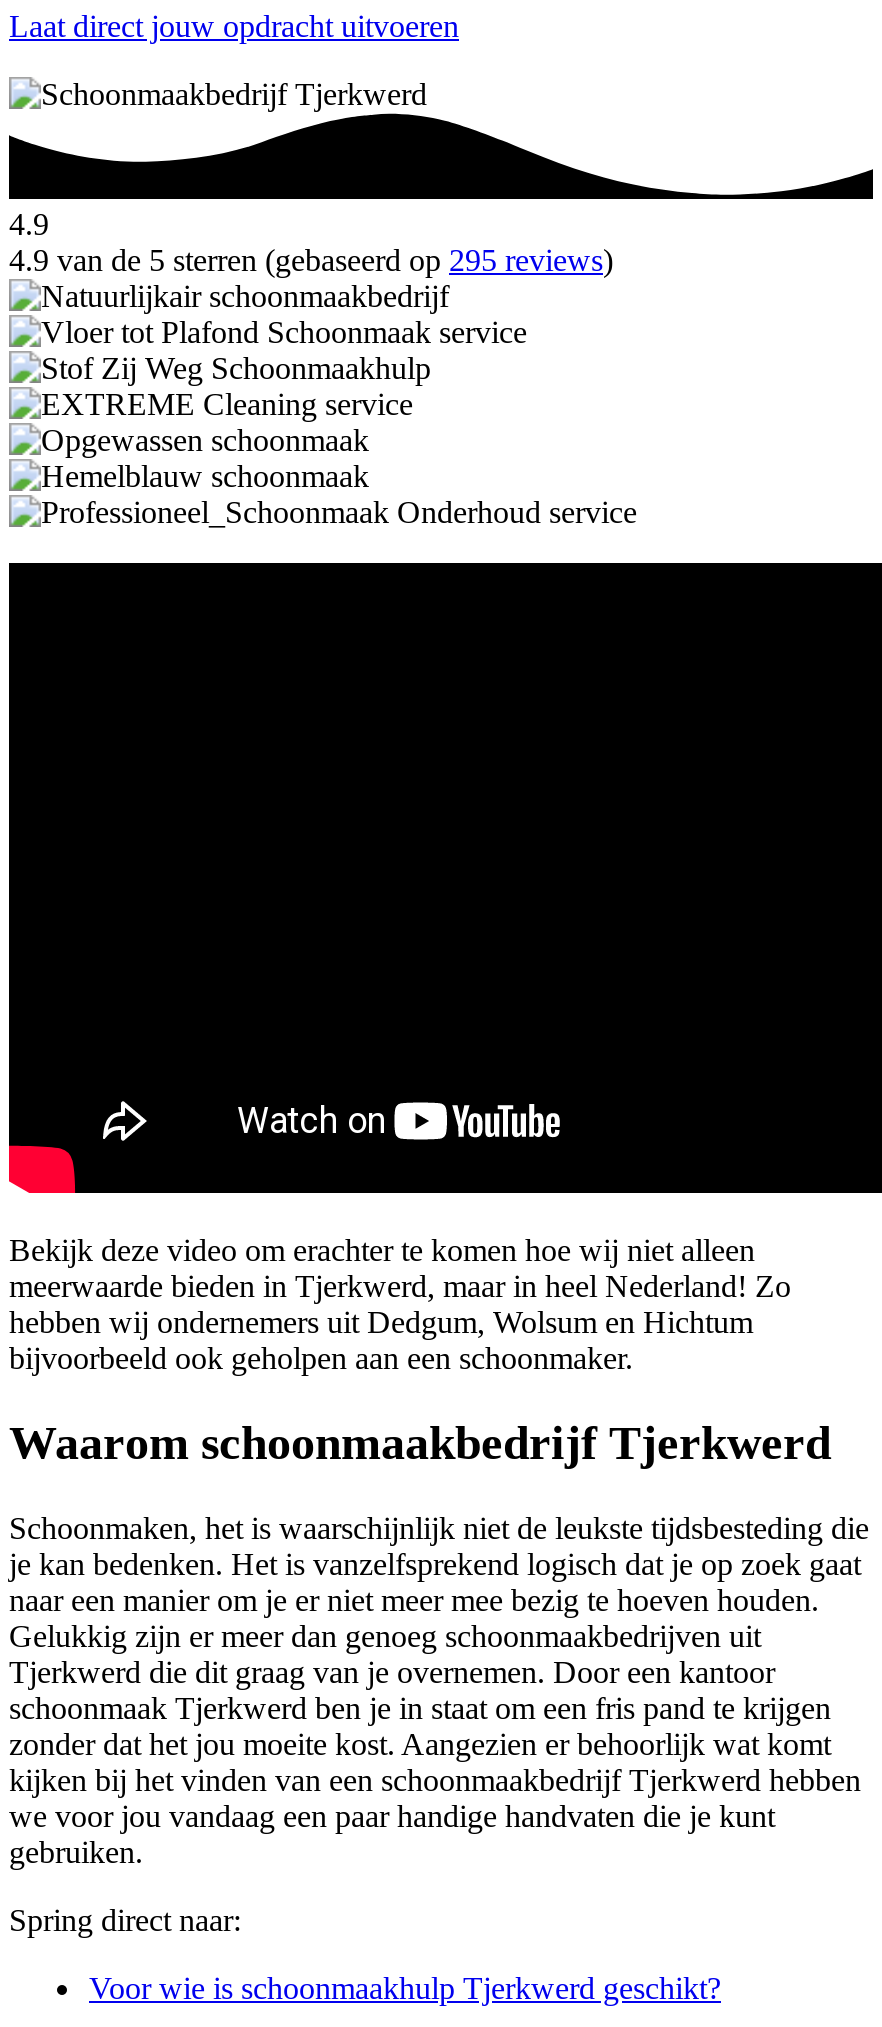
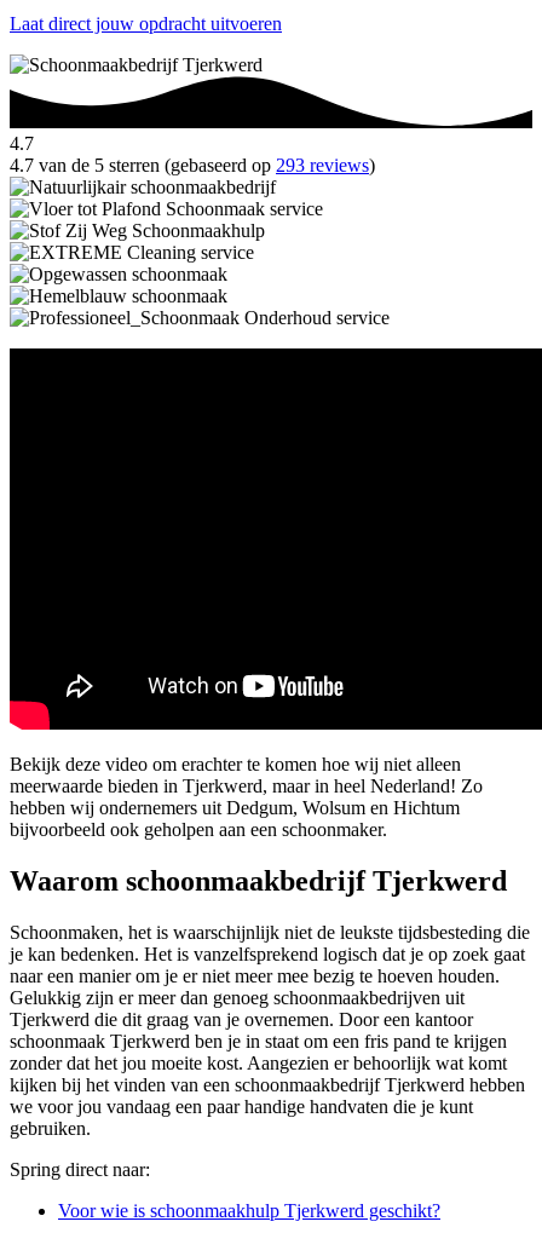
- 4.9
+ 4.7

- 4.9 van de 5 sterren (gebaseerd op 295 reviews)
+ 4.7 van de 5 sterren (gebaseerd op 293 reviews)
